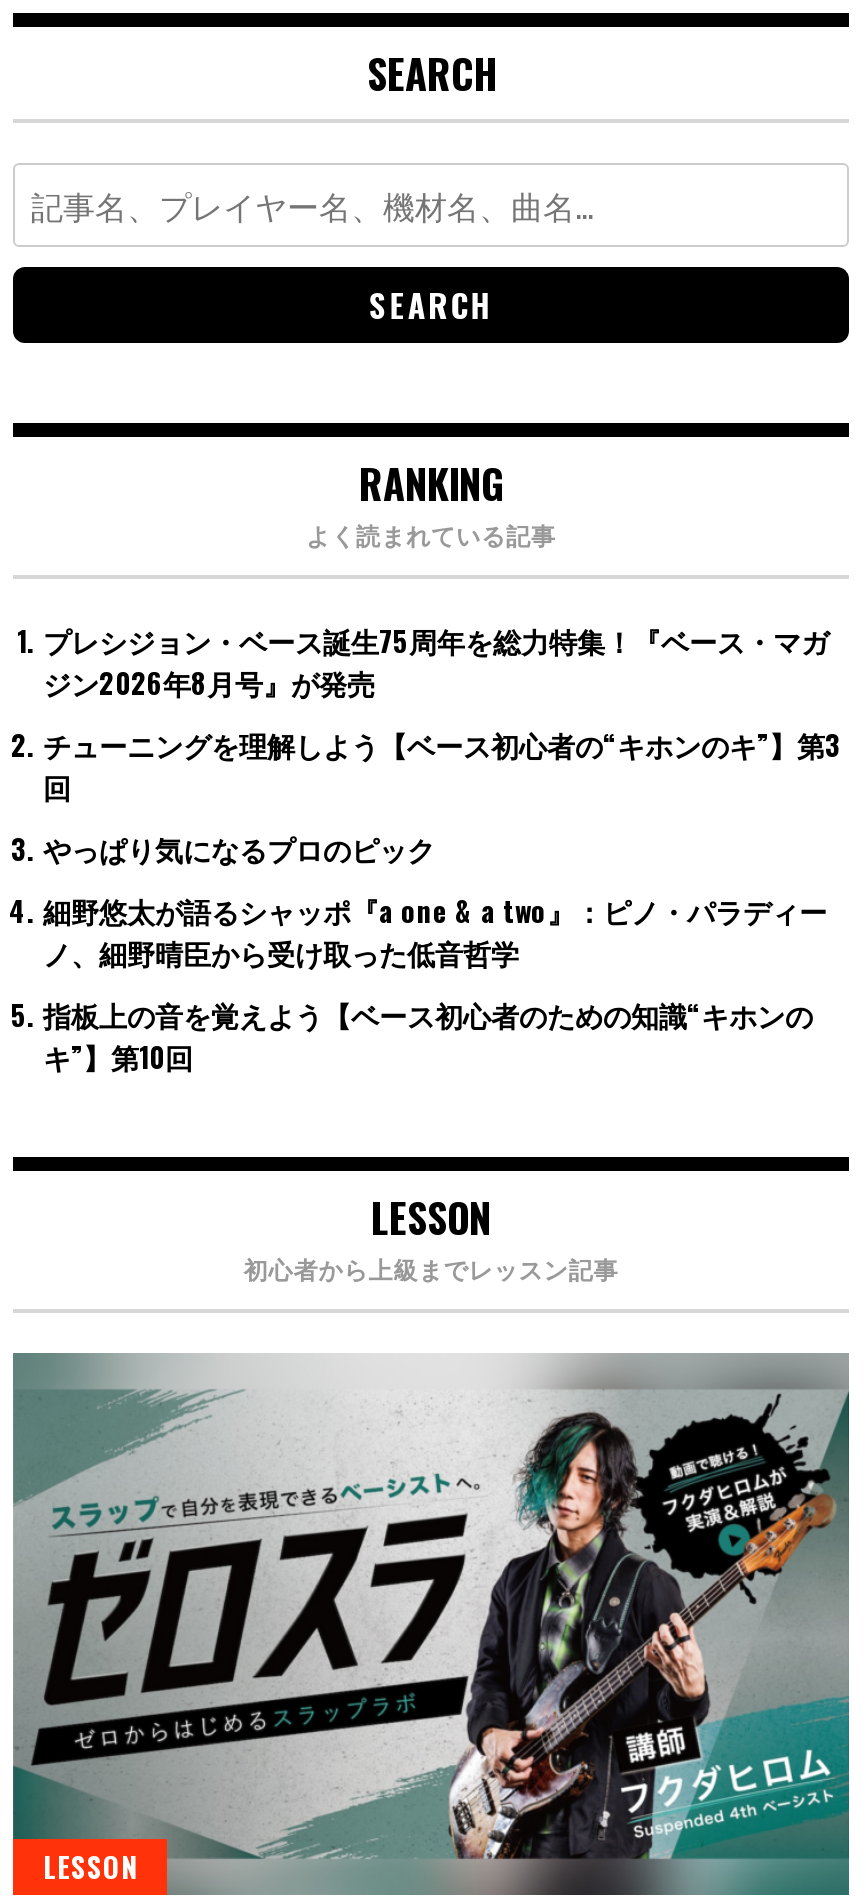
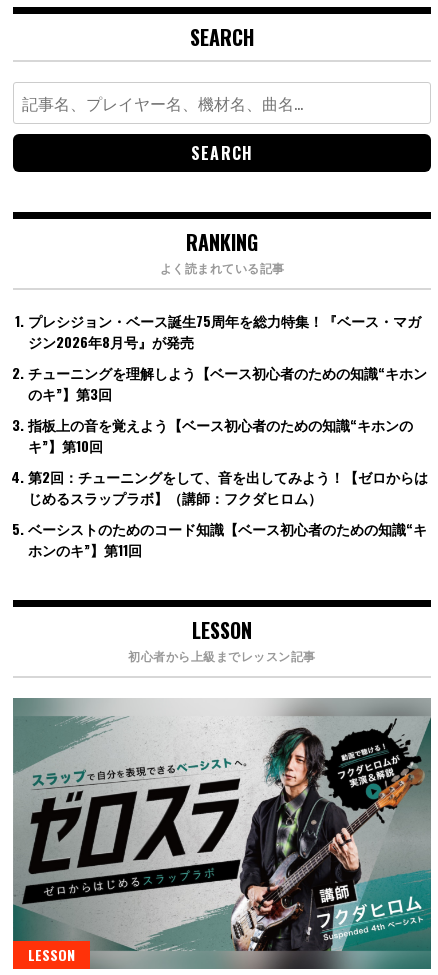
- チューニングを理解しよう【ベース初心者の“キホンのキ”】第3
- 回
- やっぱり気になるプロのピック
- 細野悠太が語るシャッポ『a one & a two』：ピノ・パラディー
- ノ、細野晴臣から受け取った低音哲学
+ チューニングを理解しよう【ベース初心者のための知識“キホン
+ のキ”】第3回

moved up: 指板上の音を覚えよう【ベース初心者のための知識“キホンの | キ”】第10回

+ 第2回：チューニングをして、音を出してみよう！【ゼロからは
+ じめるスラップラボ】（講師：フクダヒロム）
+ ベーシストのためのコード知識【ベース初心者のための知識“キ
+ ホンのキ”】第11回
